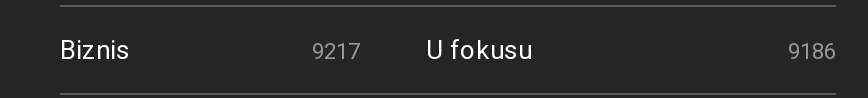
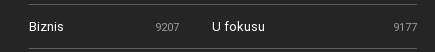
- 9217
+ 9207

- 9186
+ 9177
